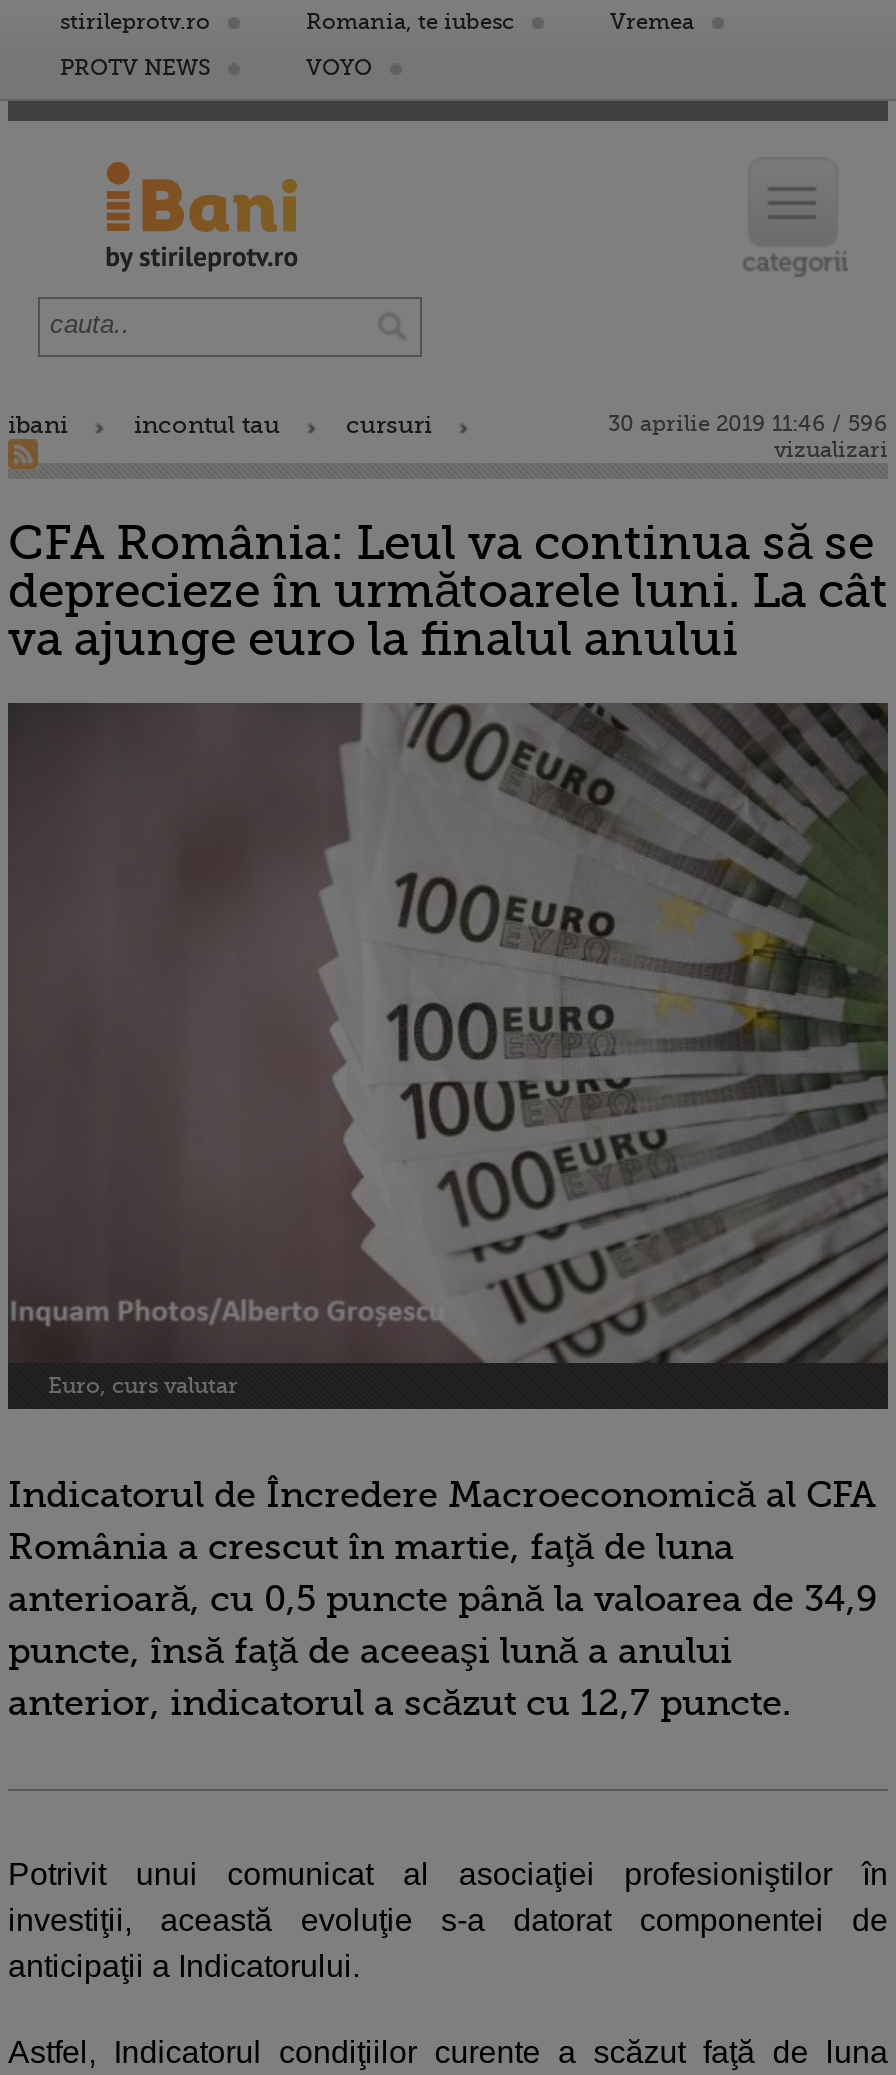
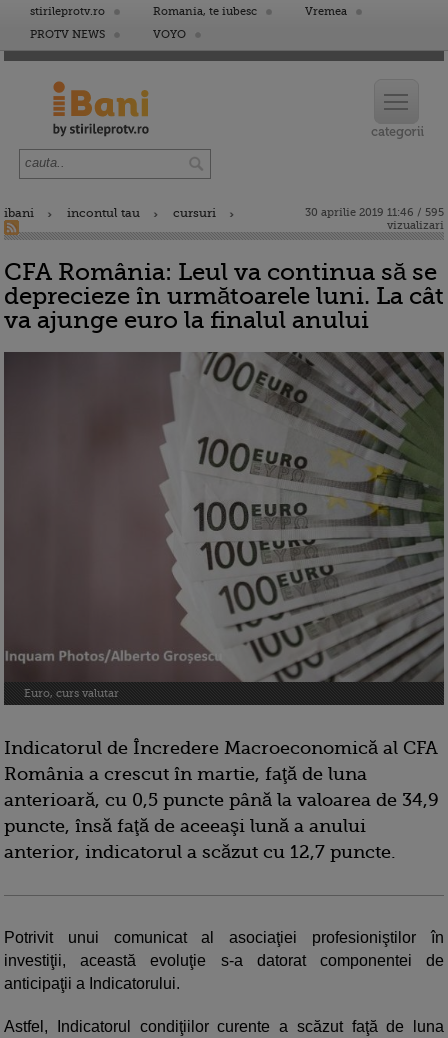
- 30 aprilie 2019 11:46 / 596
+ 30 aprilie 2019 11:46 / 595
